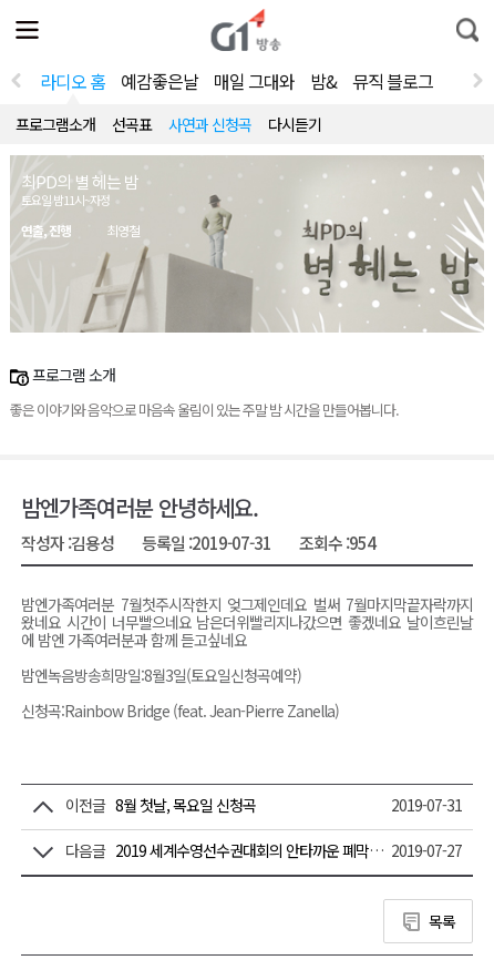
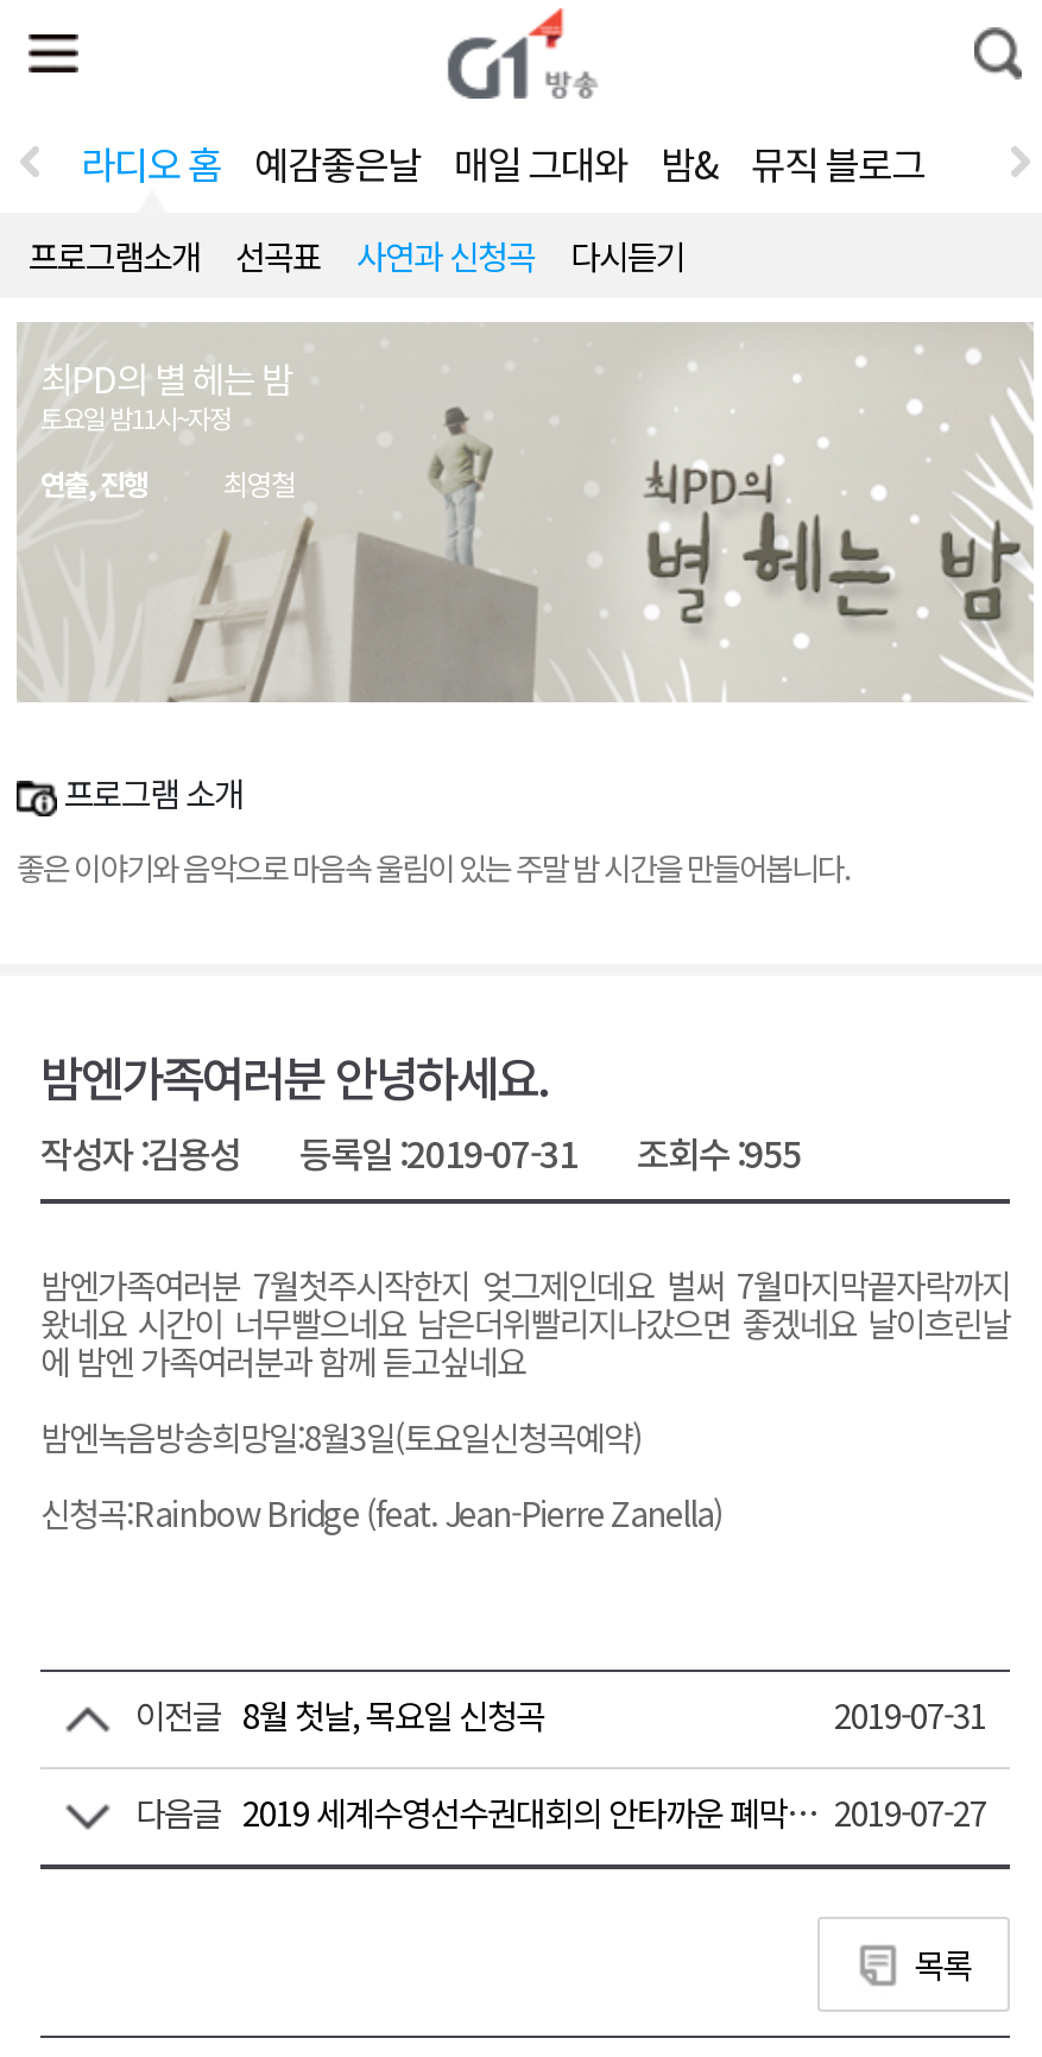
- 작성자 : 김용성 등록일 : 2019-07-31 조회수 : 954
+ 작성자 : 김용성 등록일 : 2019-07-31 조회수 : 955
